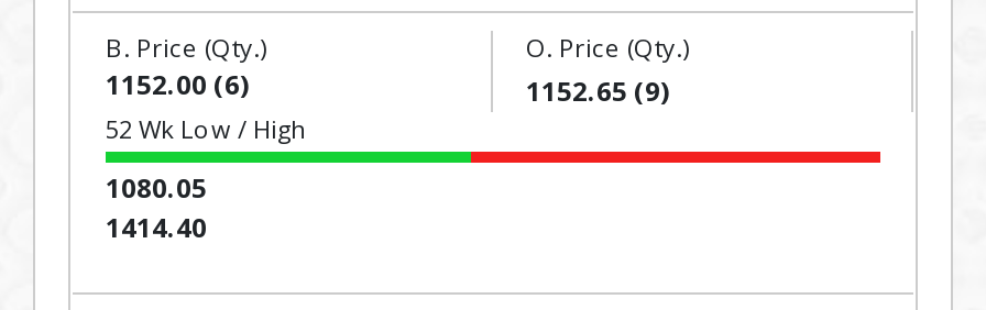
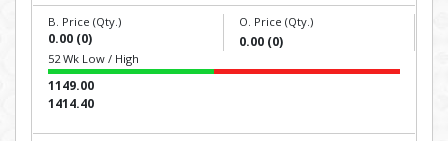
- 1152.00 (6)
+ 0.00 (0)

- 1152.65 (9)
+ 0.00 (0)

- 1080.05
+ 1149.00
